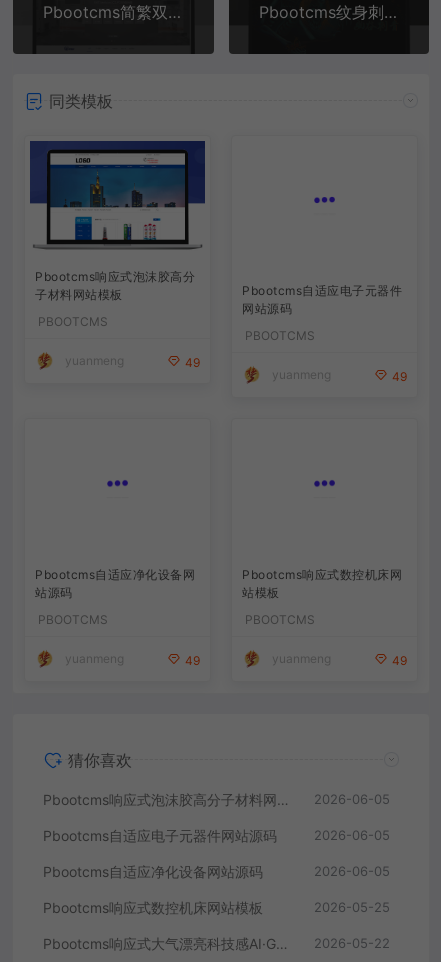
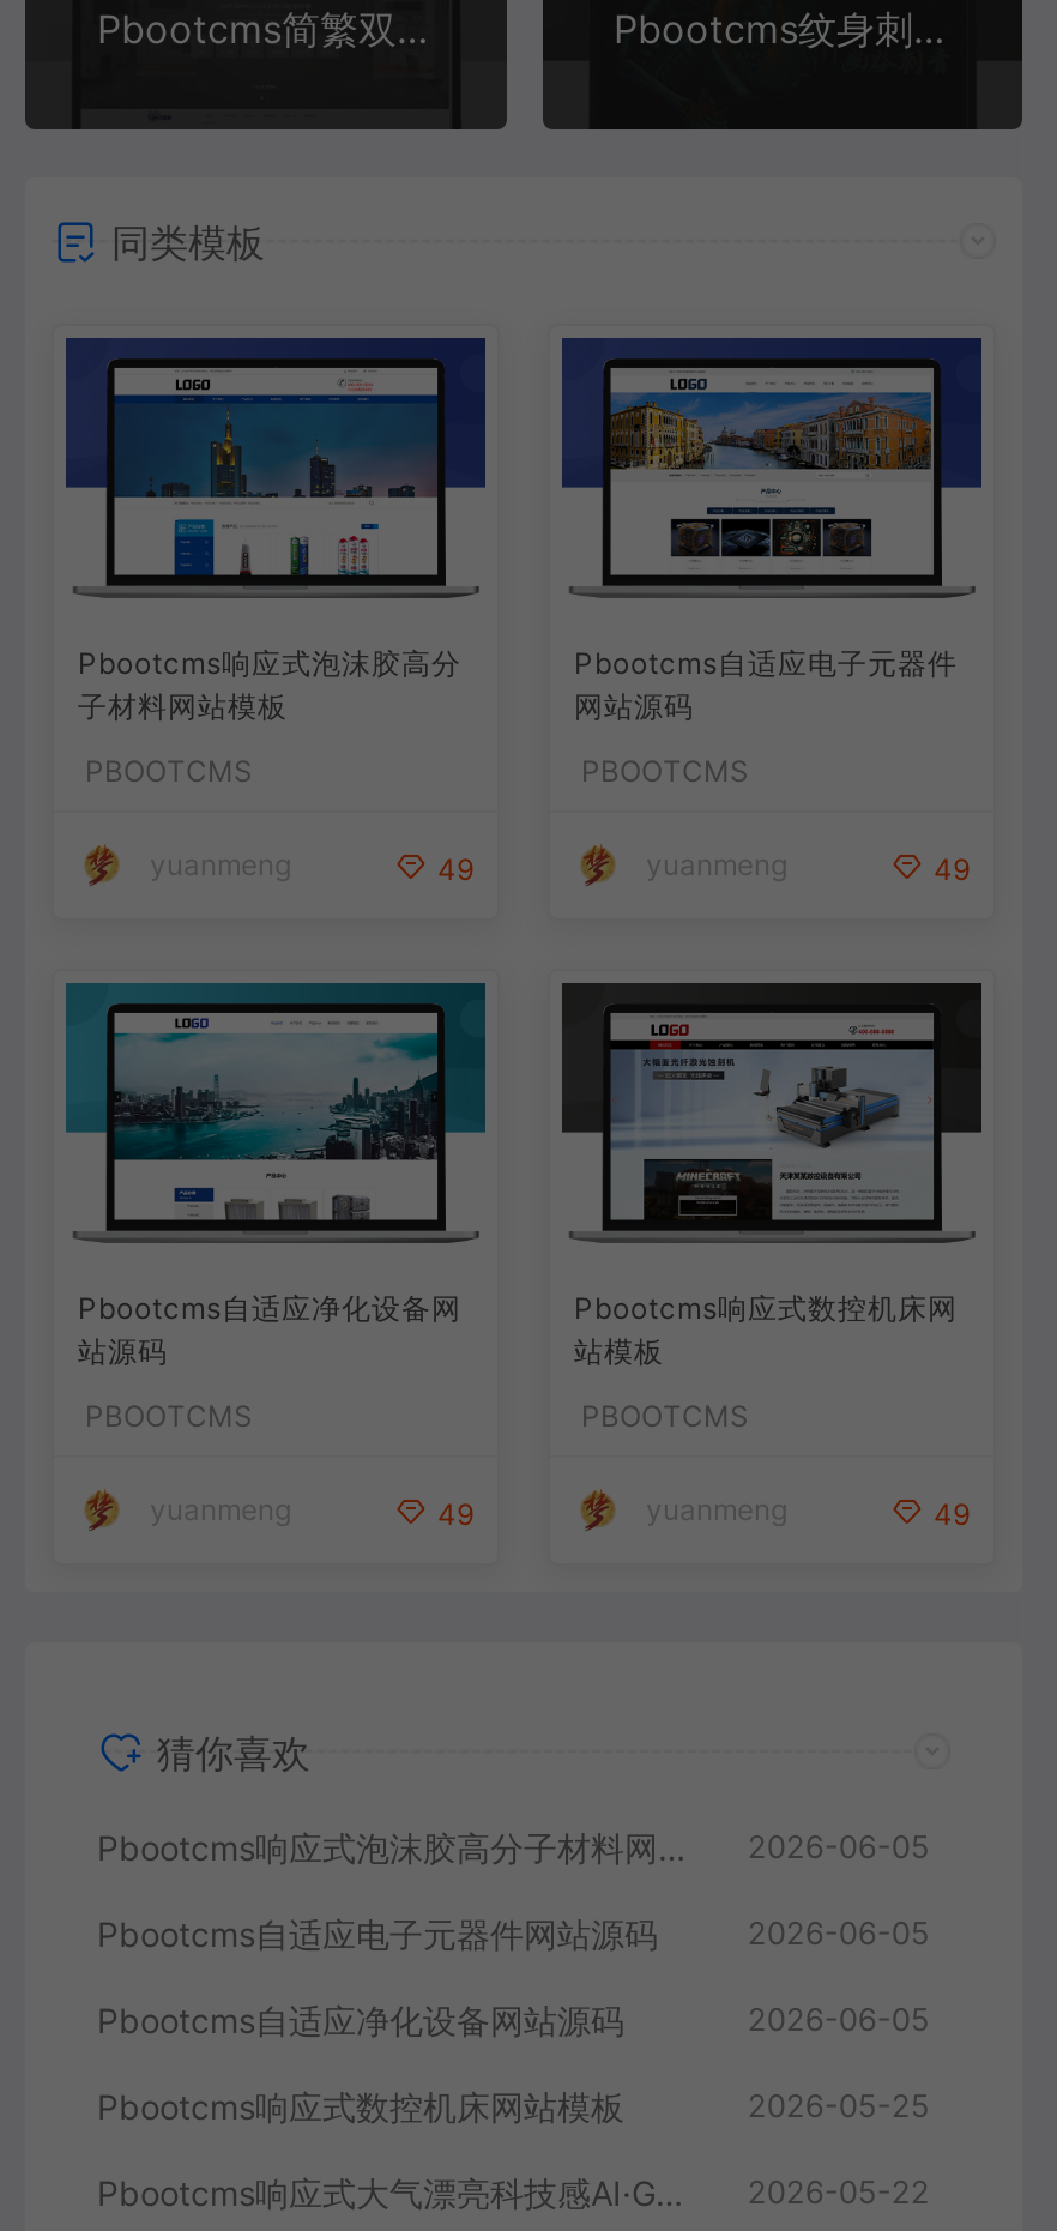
+ [image]

+ [image]

+ [image]
